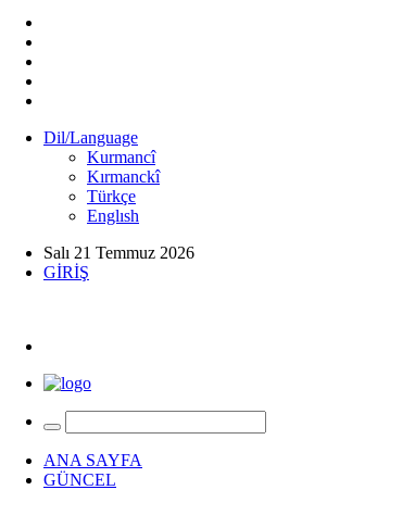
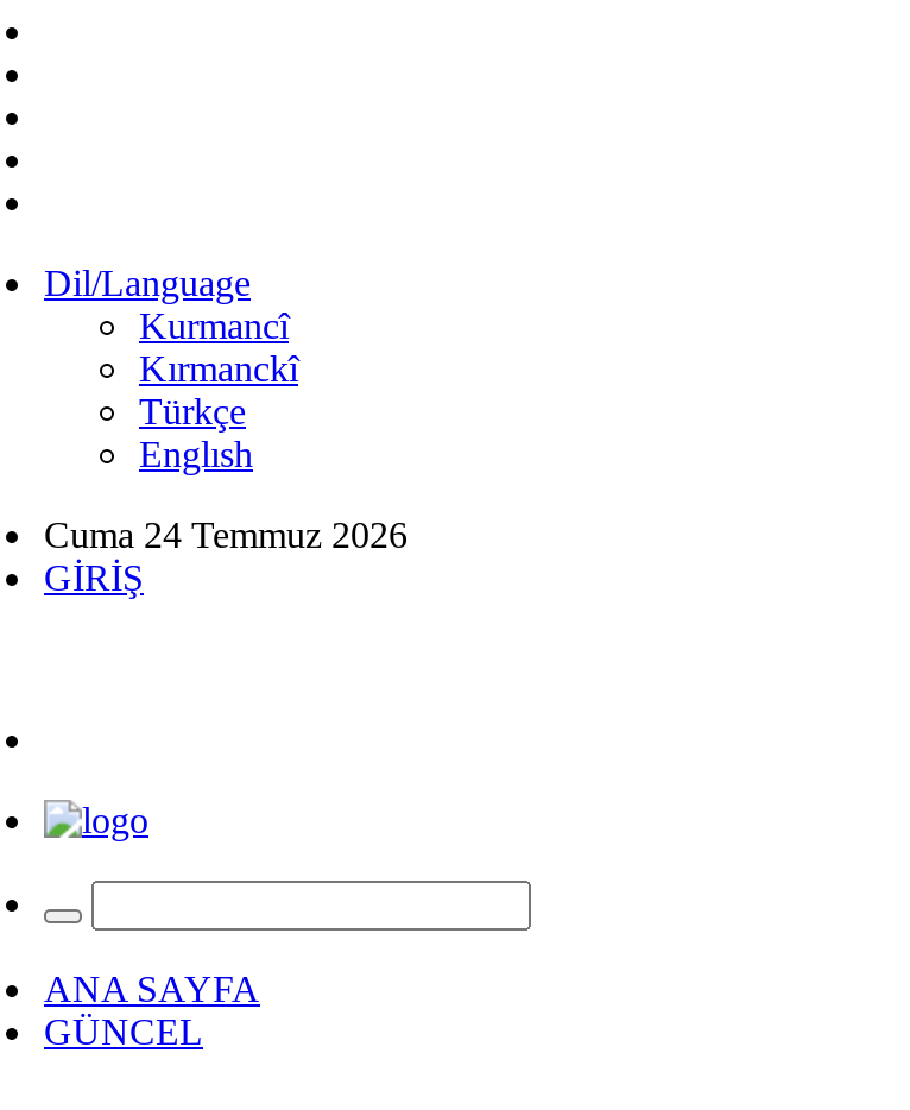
- Salı 21 Temmuz 2026
+ Cuma 24 Temmuz 2026
